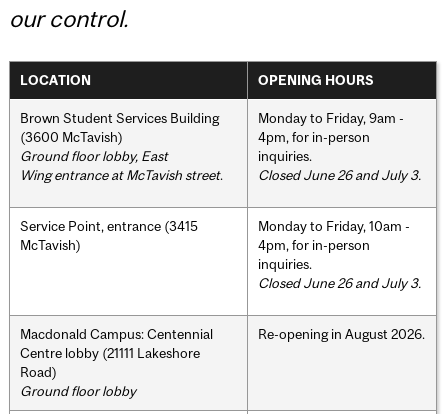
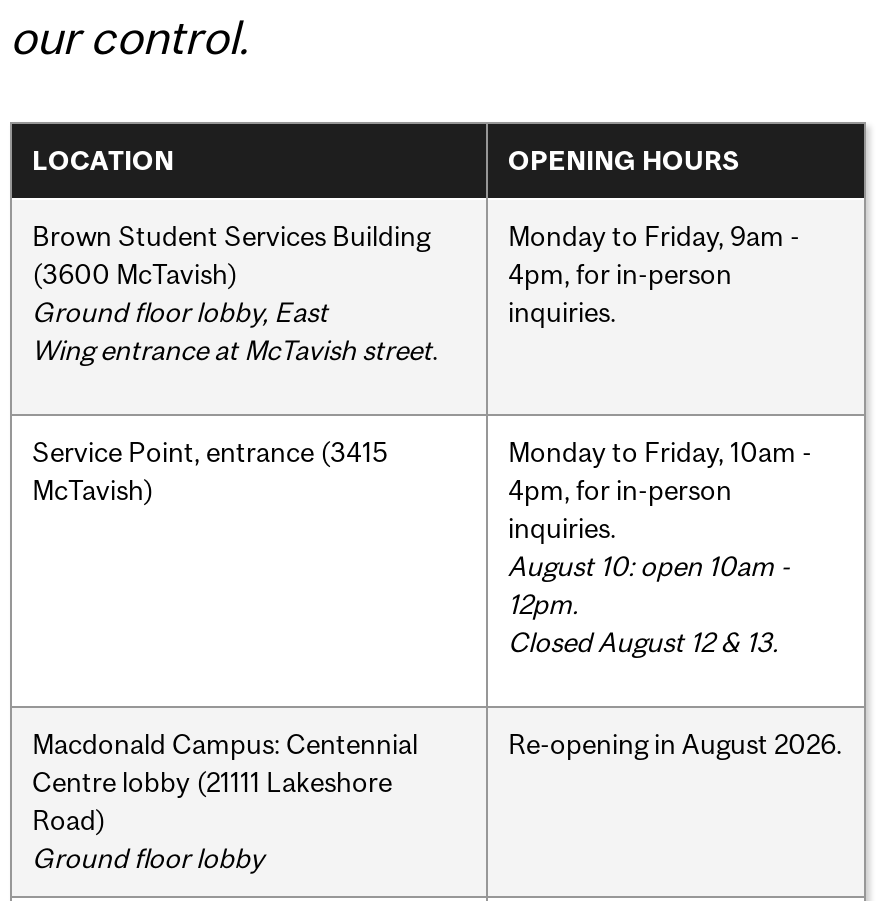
- Closed June 26 and July 3.

- Closed June 26 and July 3.
+ August 10: open 10am -
+ 12pm.
+ Closed August 12 & 13.
